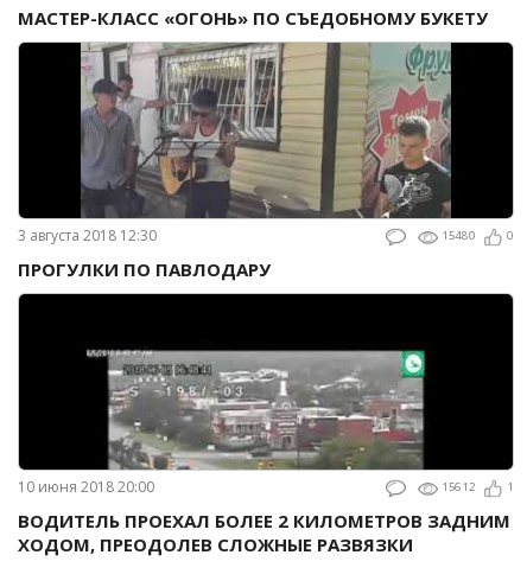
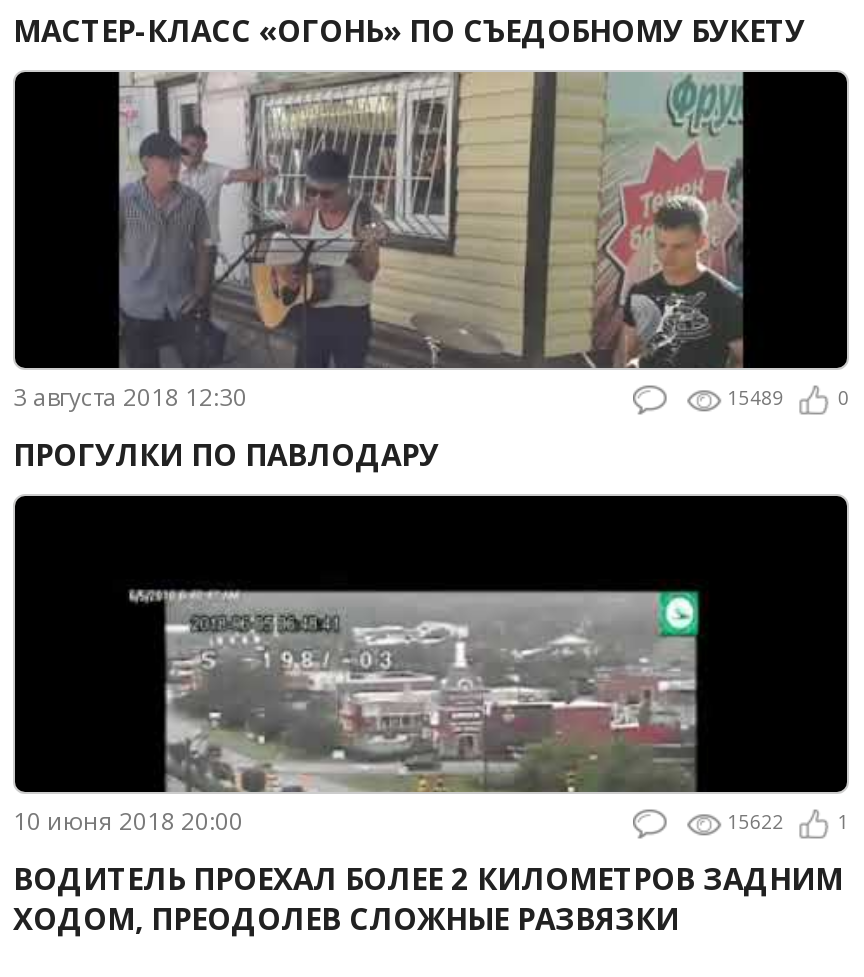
- 15480 0
+ 15489 0

- 15612 1
+ 15622 1
